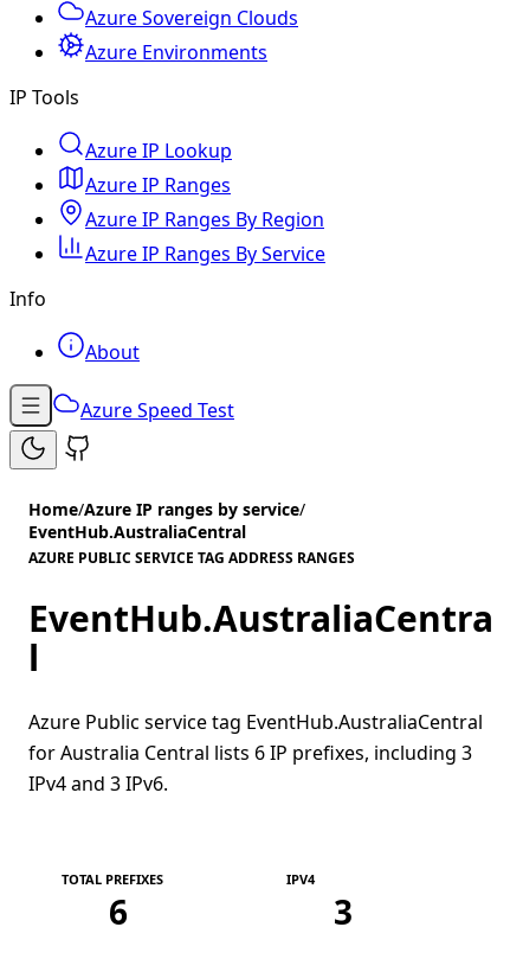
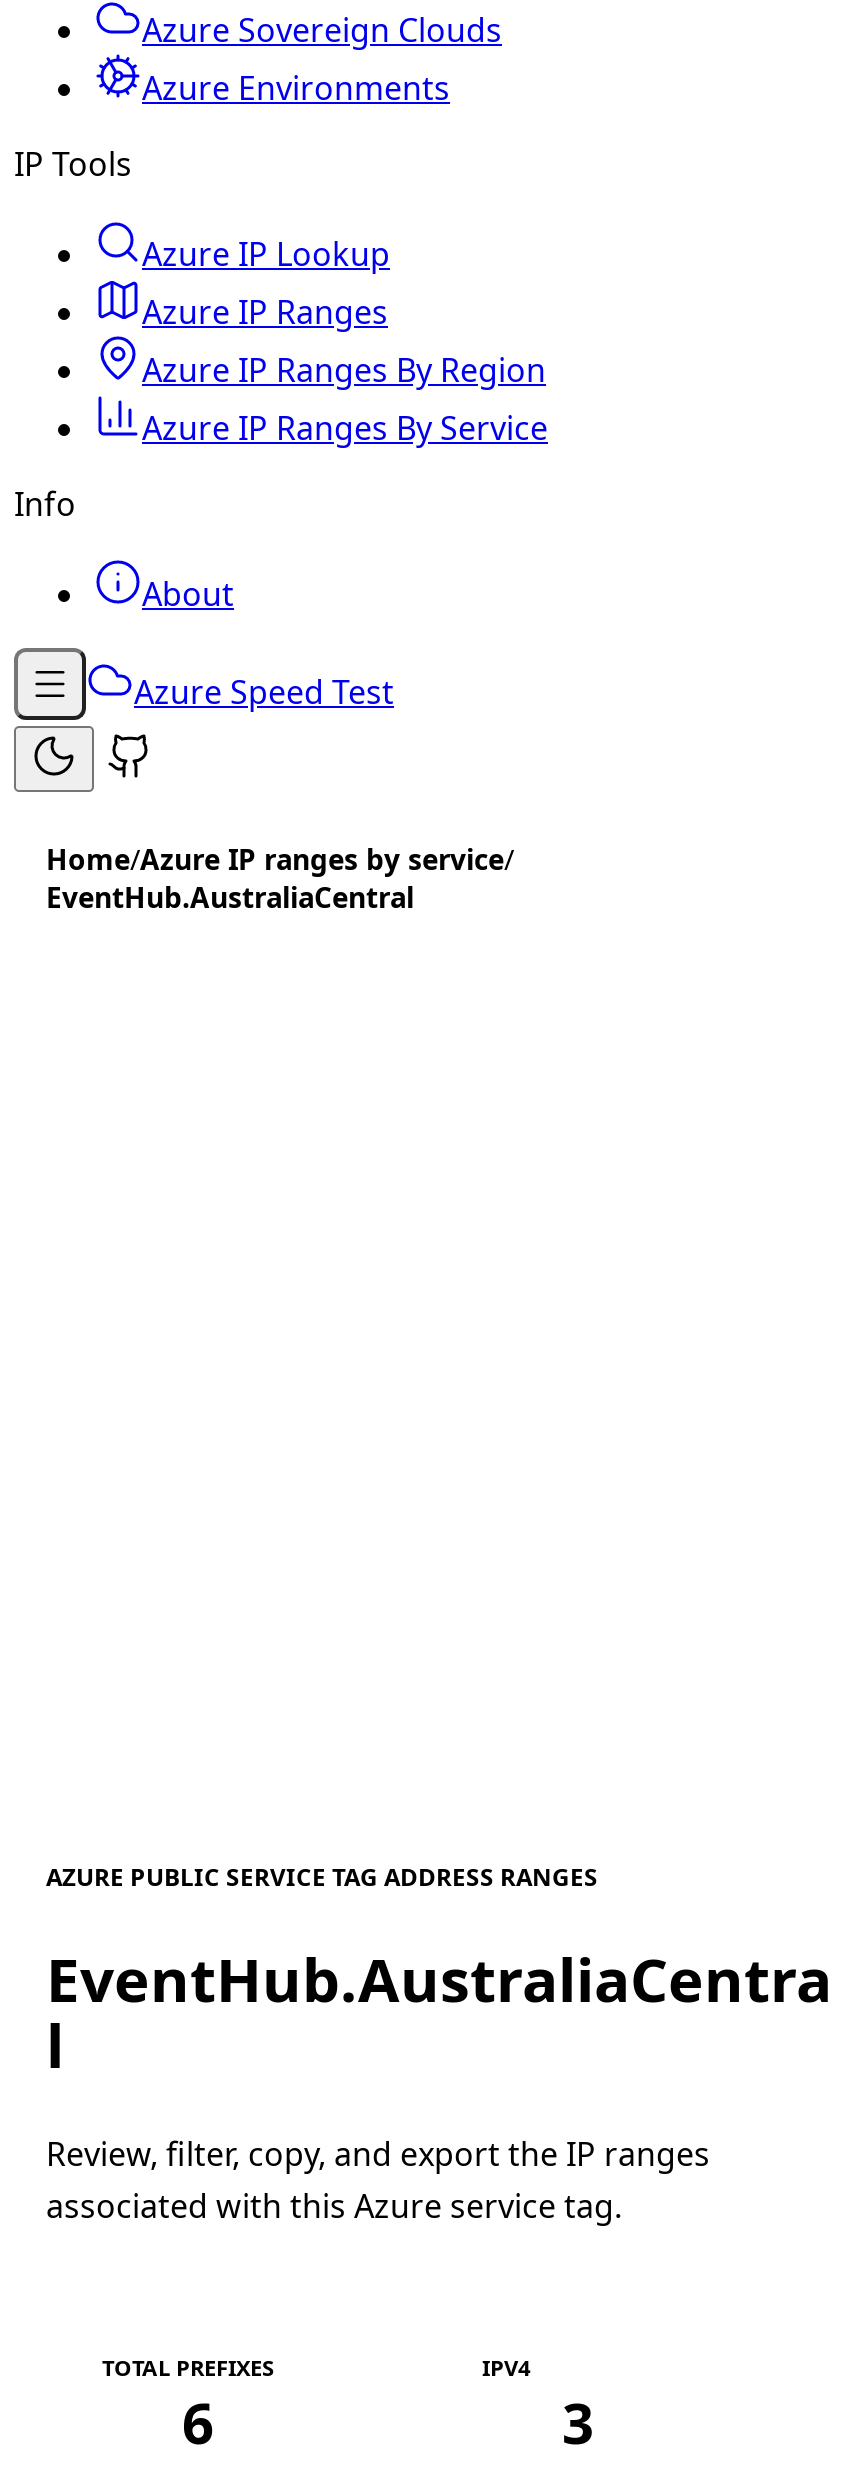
moved down: AZURE PUBLIC SERVICE TAG ADDRESS RANGES | EventHub.AustraliaCentra | l

- Azure Public service tag EventHub.AustraliaCentral
- for Australia Central lists 6 IP prefixes, including 3
- IPv4 and 3 IPv6.
+ Review, filter, copy, and export the IP ranges
+ associated with this Azure service tag.
